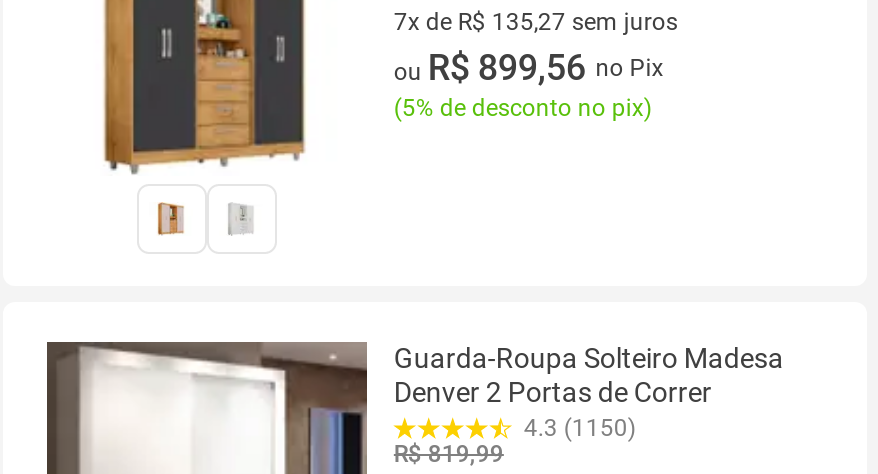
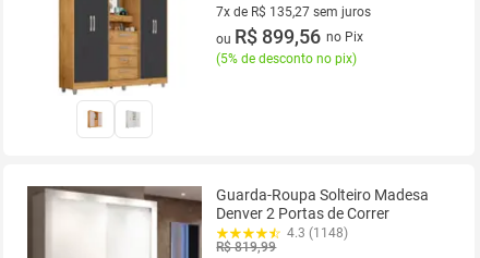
- 4.3 (1150)
+ 4.3 (1148)
